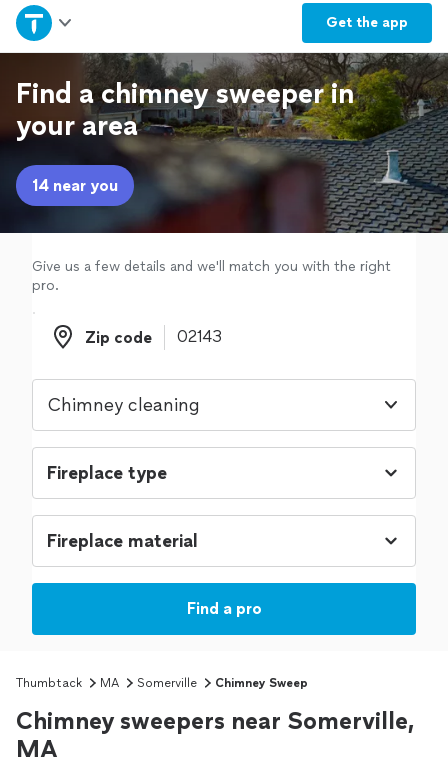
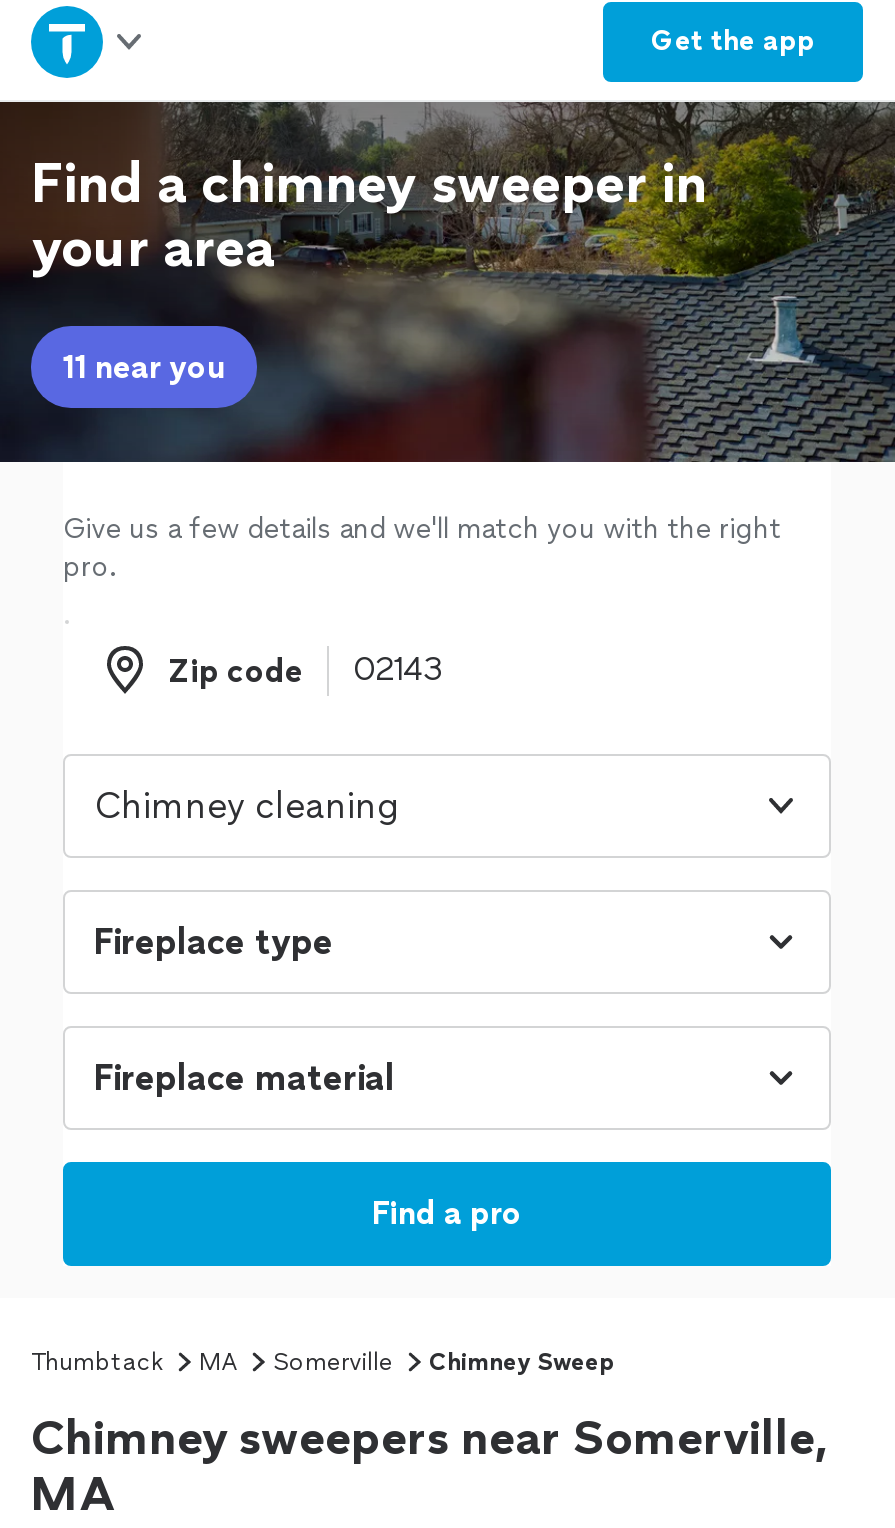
- 14 near you
+ 11 near you
